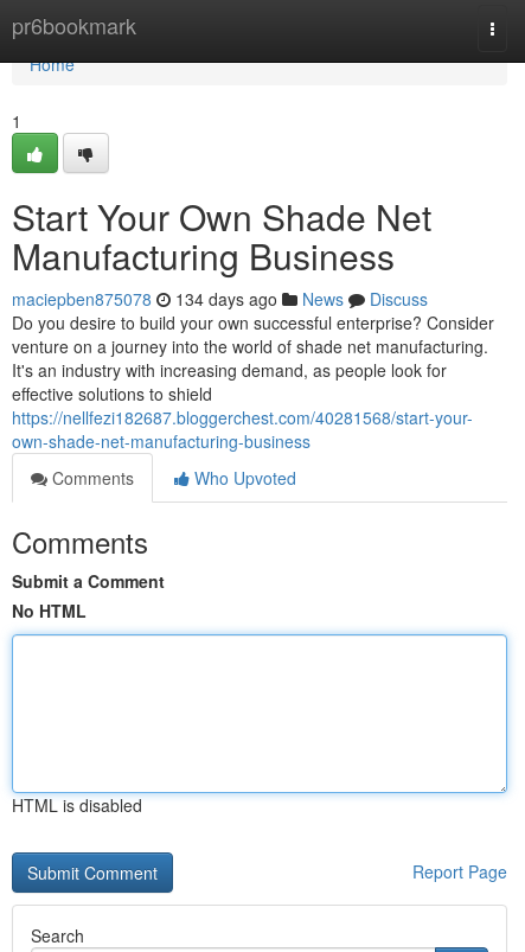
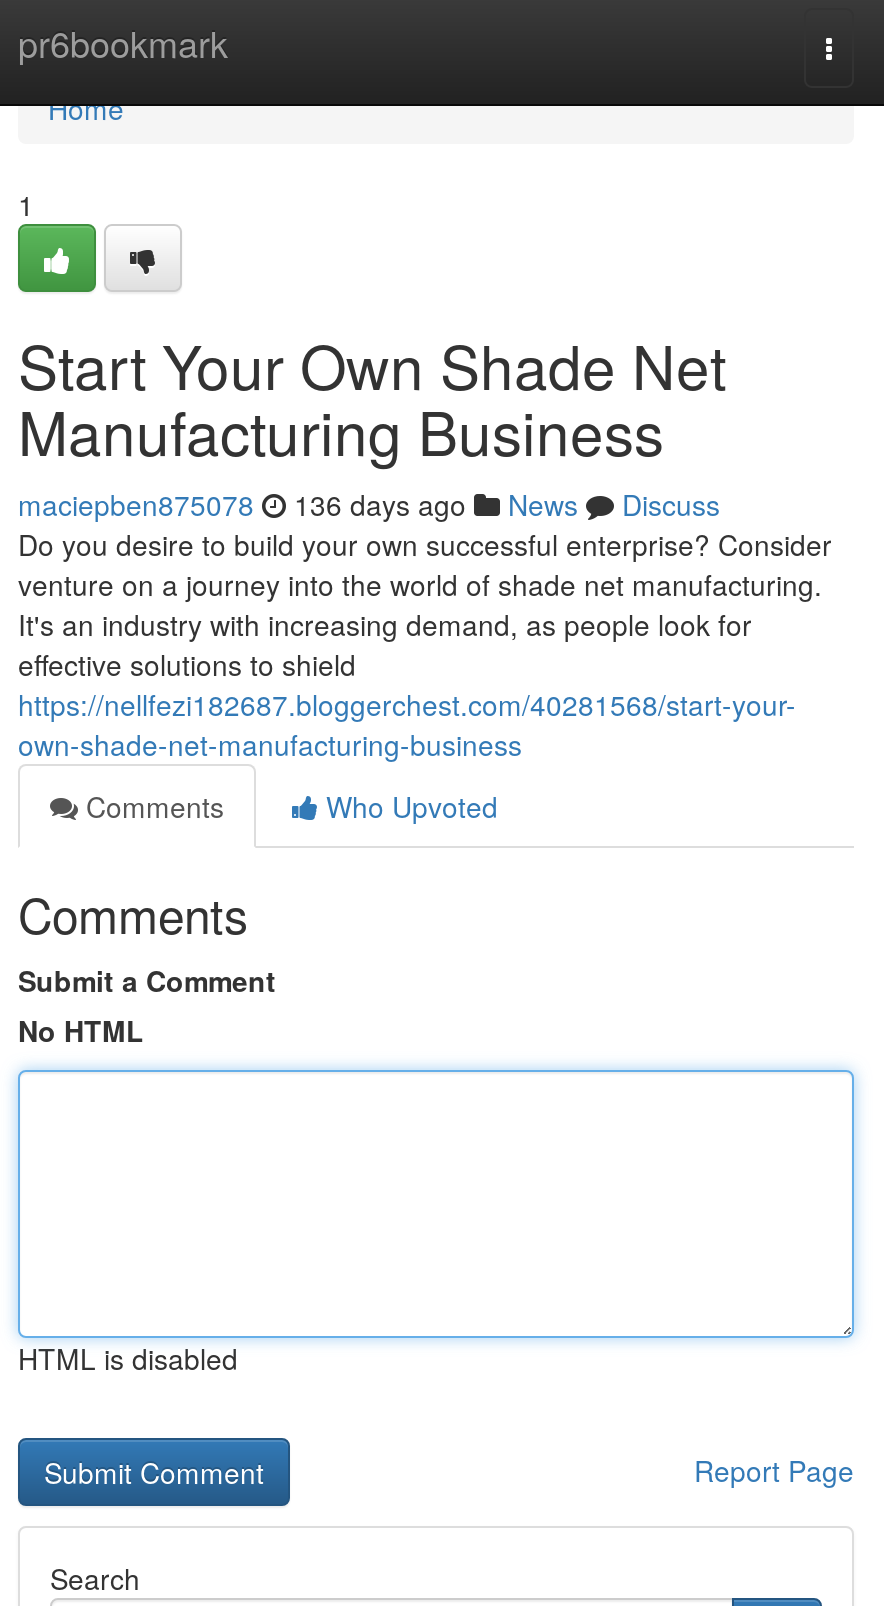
- maciepben875078 134 days ago News Discuss
+ maciepben875078 136 days ago News Discuss
